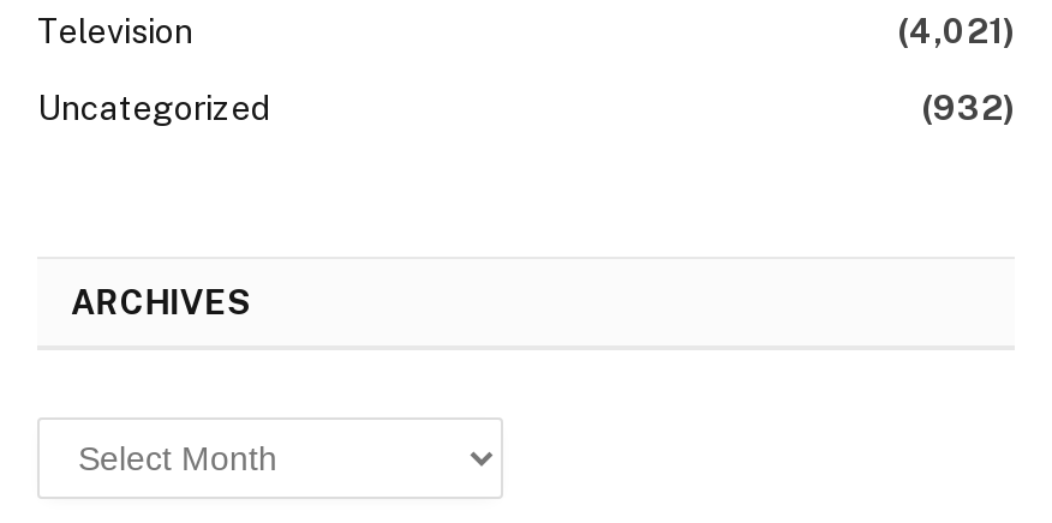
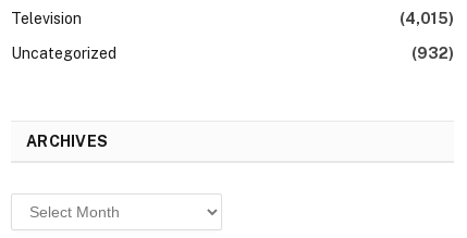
- (4,021)
+ (4,015)
